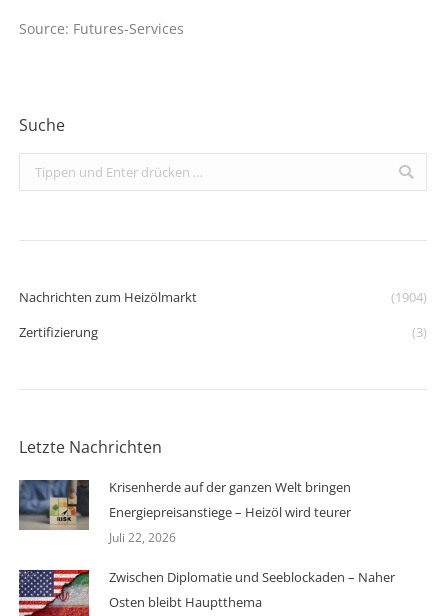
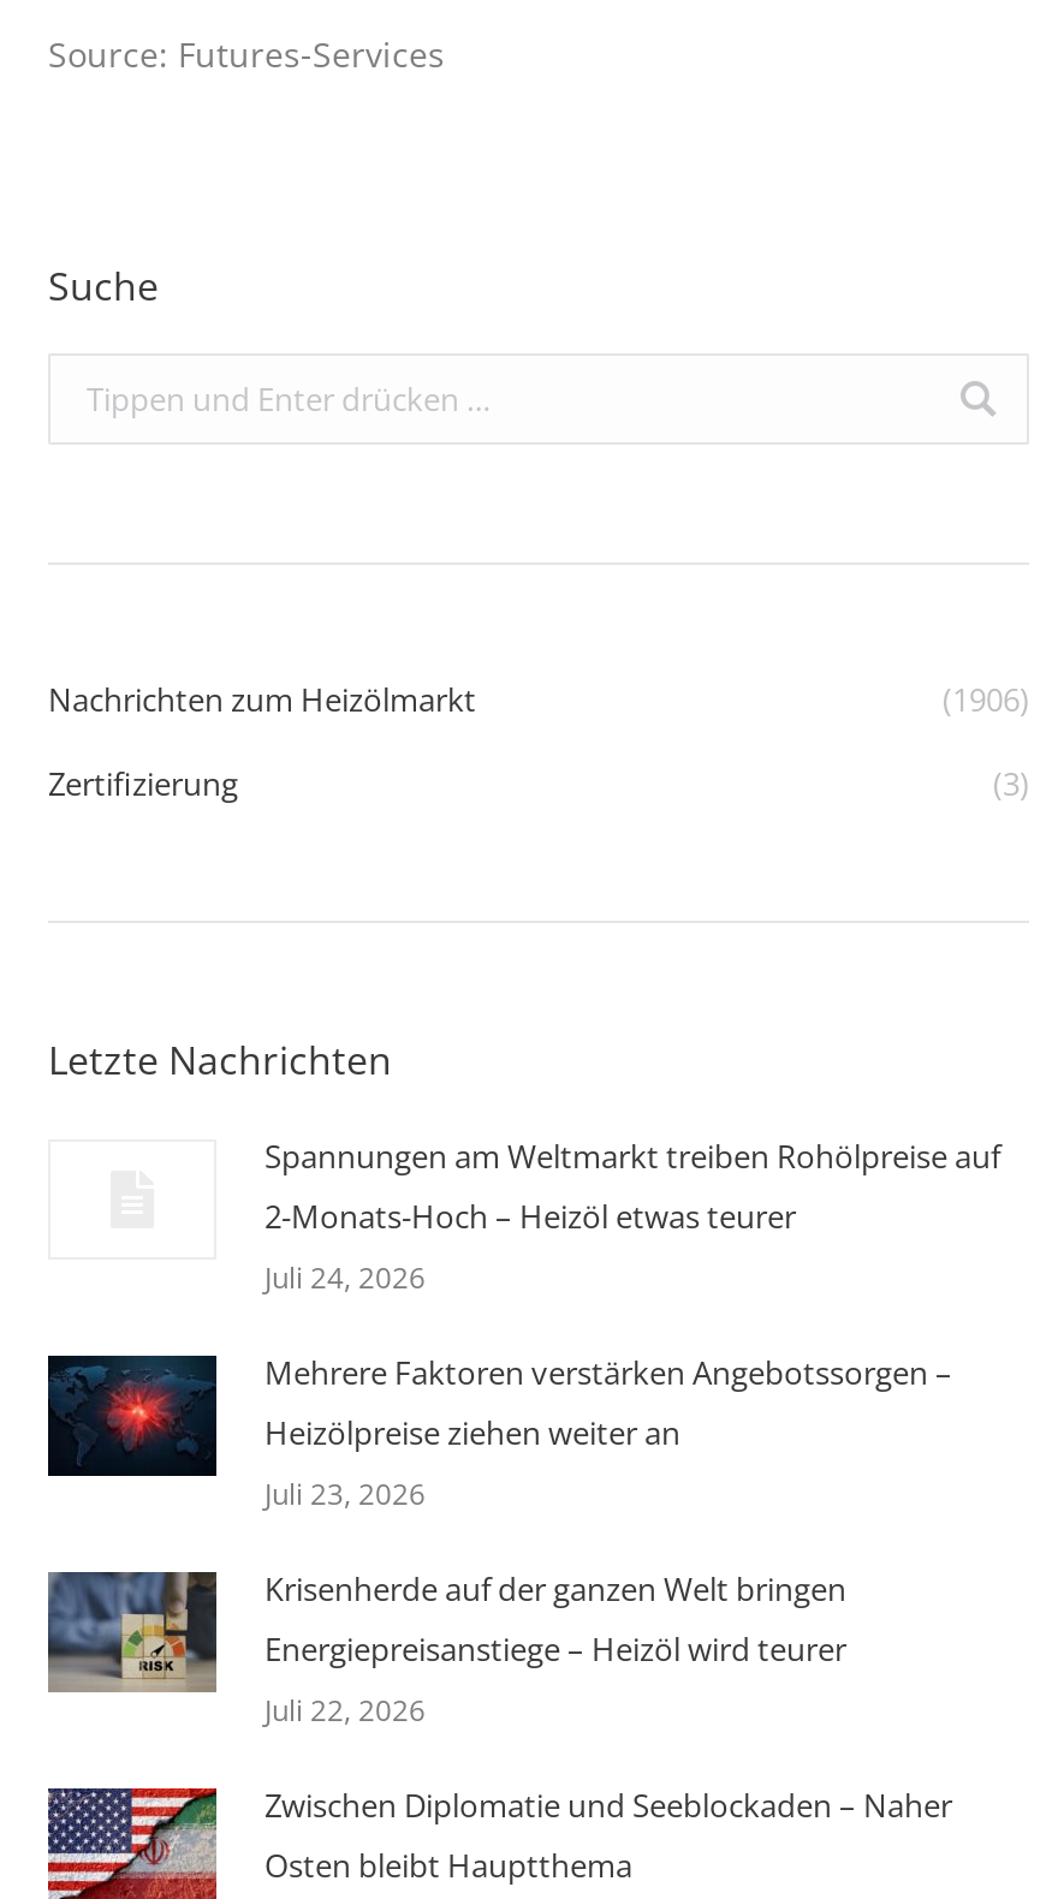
- (1904)
+ (1906)

+ [image]
+ Spannungen am Weltmarkt treiben Rohölpreise auf
+ 2-Monats-Hoch – Heizöl etwas teurer
+ Juli 24, 2026
+ Mehrere Faktoren verstärken Angebotssorgen –
+ Heizölpreise ziehen weiter an
+ Juli 23, 2026
